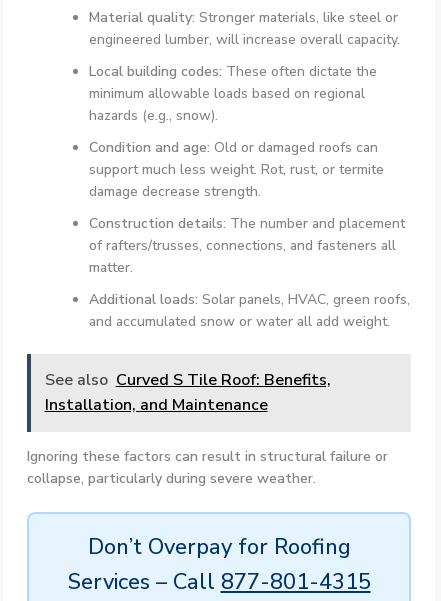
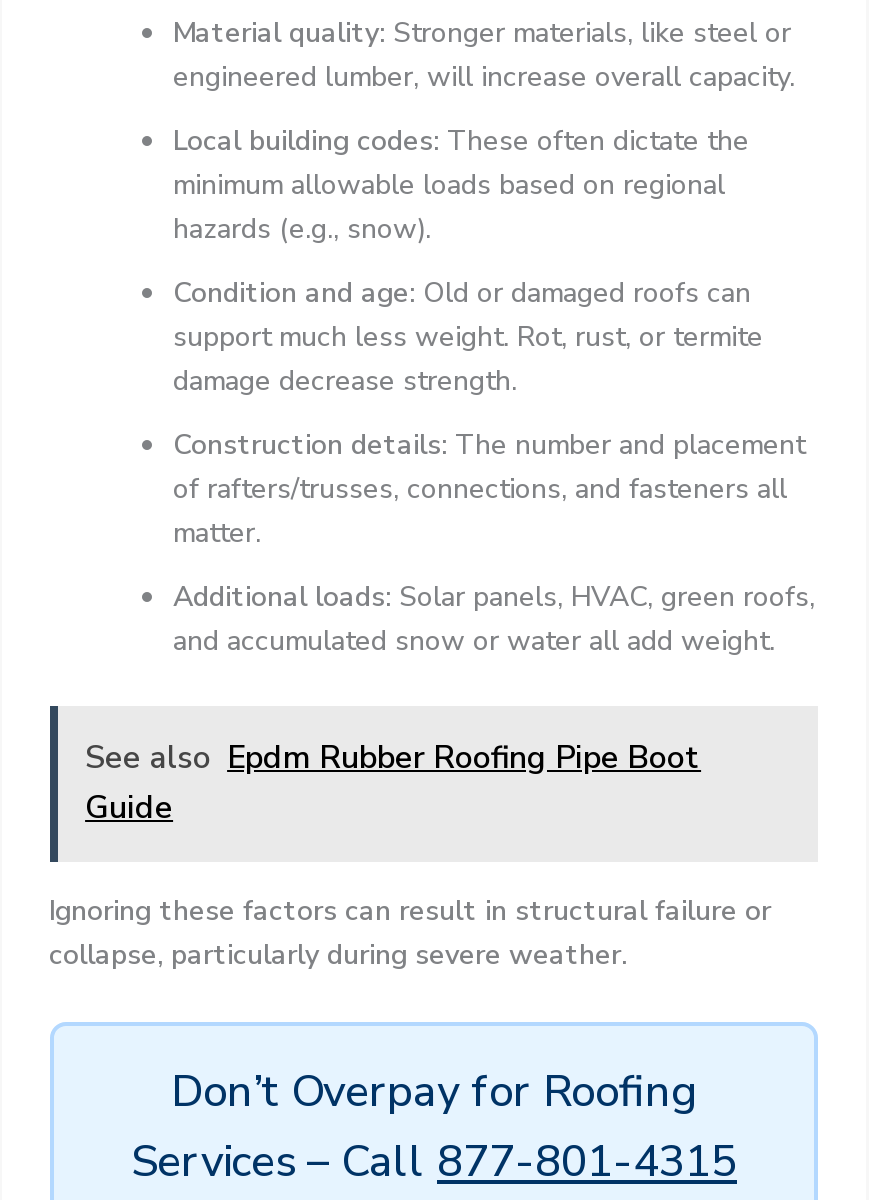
- See also Curved S Tile Roof: Benefits,
- Installation, and Maintenance
+ See also Epdm Rubber Roofing Pipe Boot
+ Guide
